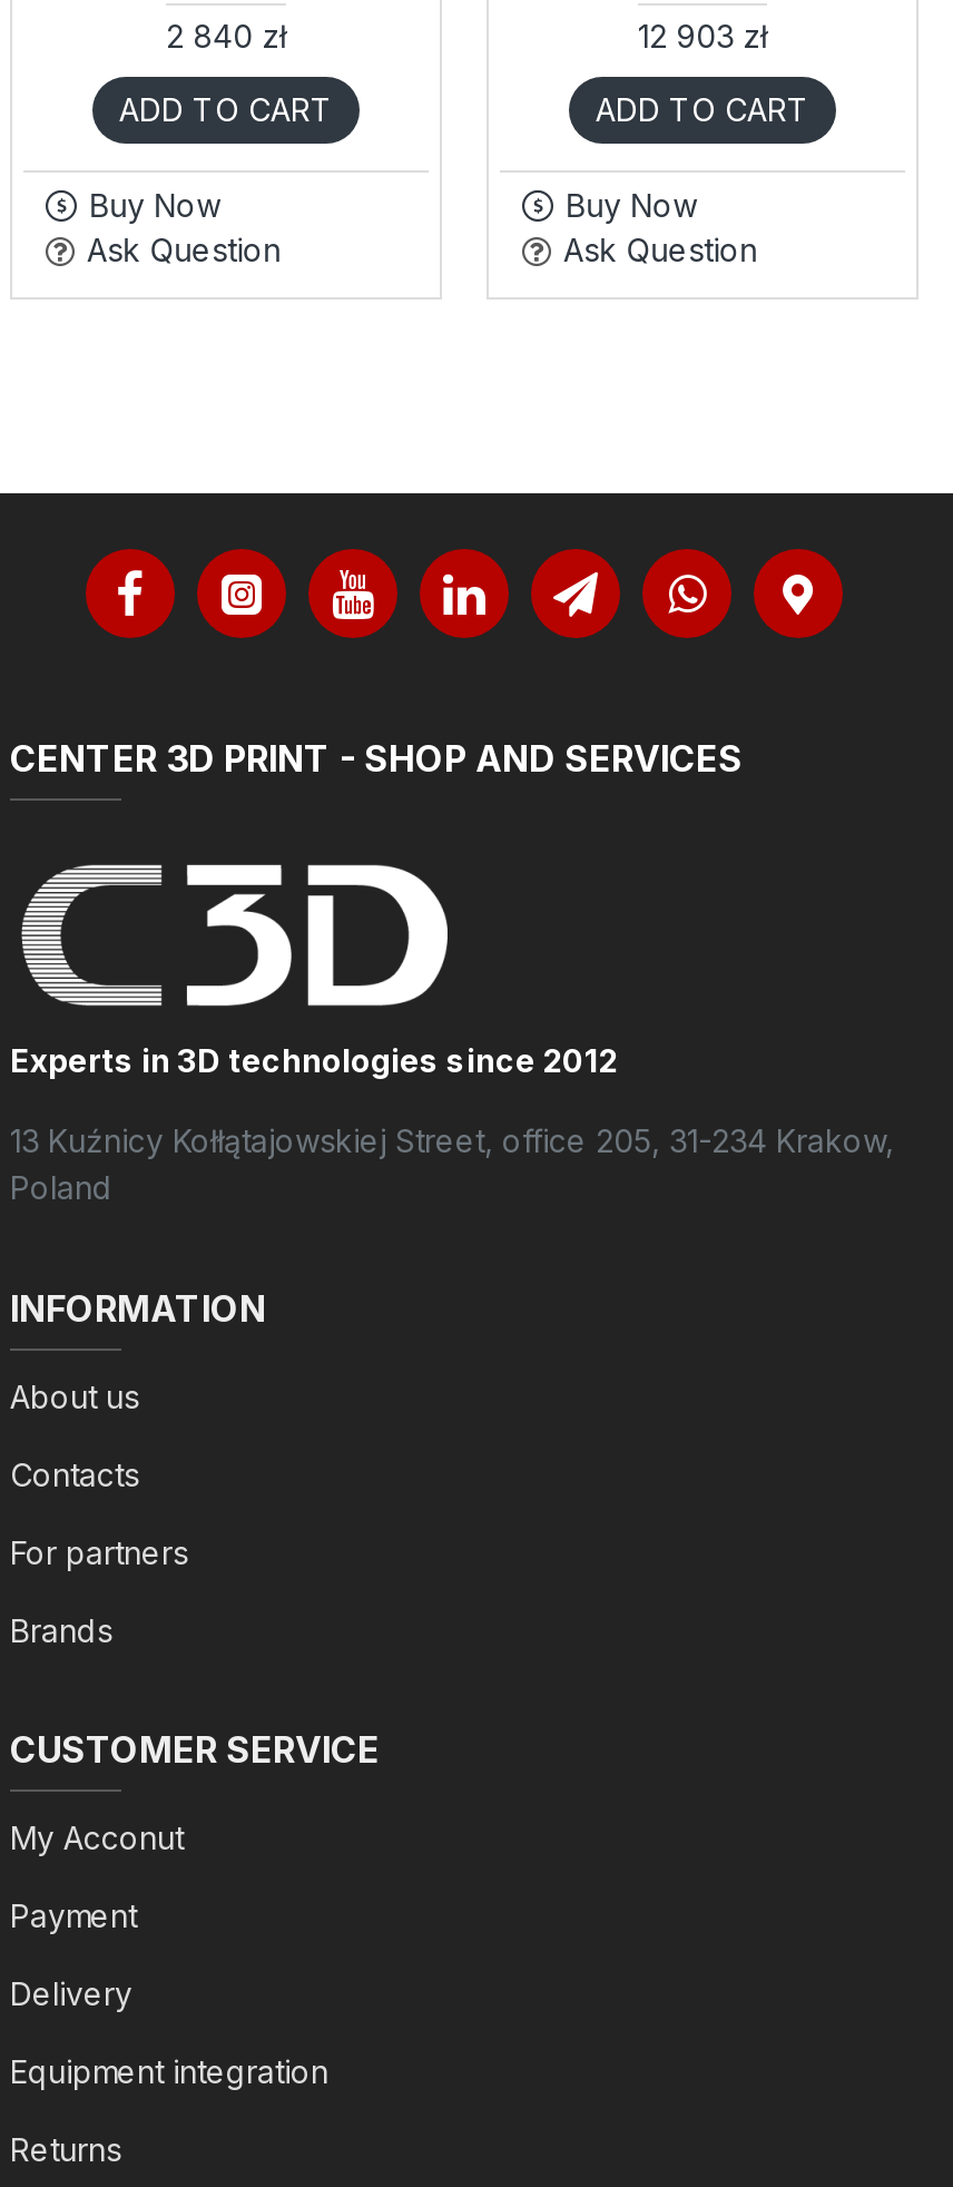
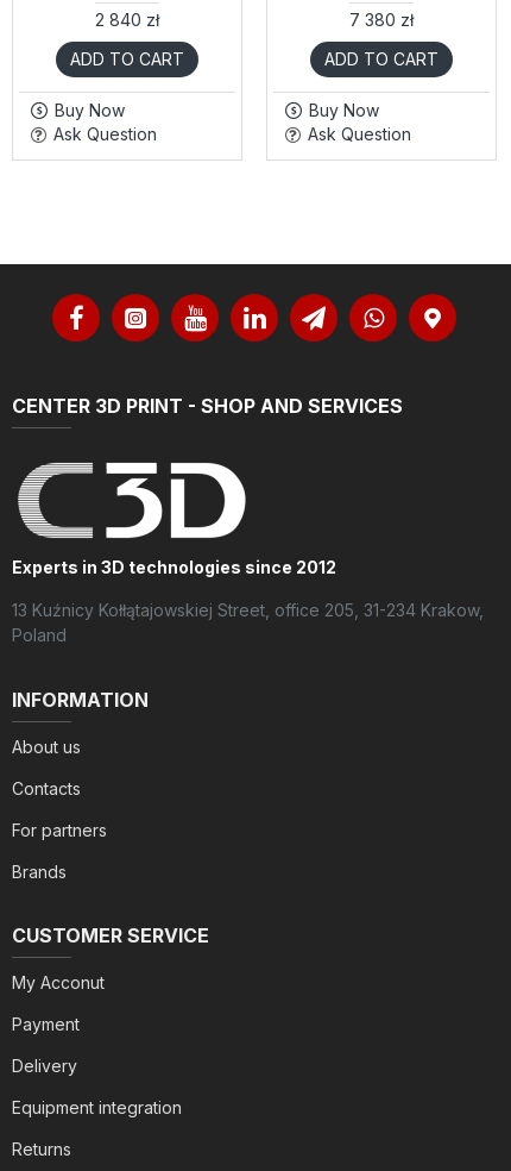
- 12 903 zł
+ 7 380 zł
